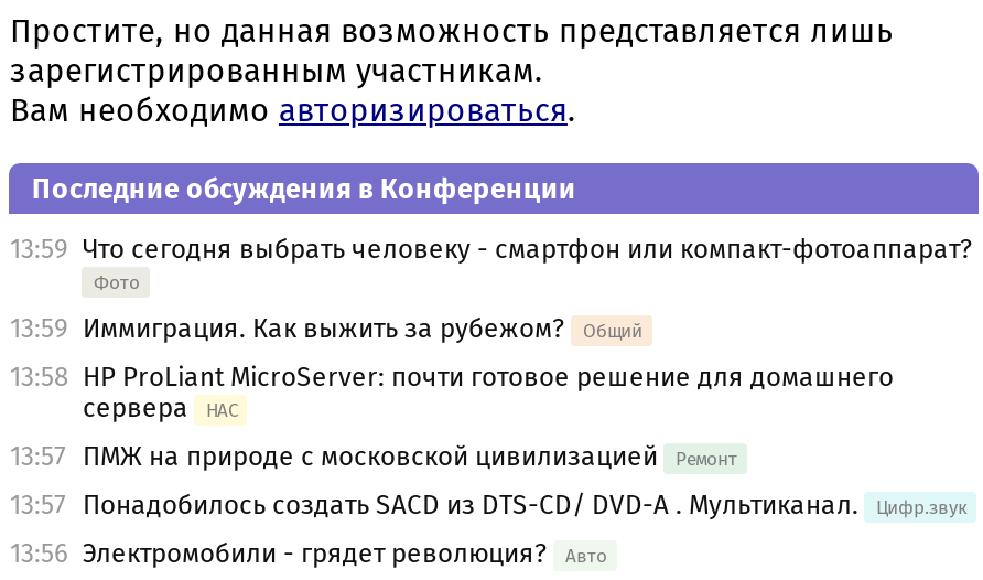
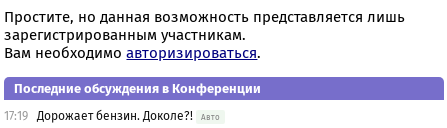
- 13:59 Что сегодня выбрать человеку - смартфон или компакт-фотоаппарат?
- Фото
- 13:59 Иммиграция. Как выжить за рубежом?
- Общий
- 13:58 HP ProLiant MicroServer: почти готовое решение для домашнего
- сервера
- НАС
- 13:57 ПМЖ на природе с московской цивилизацией
- Ремонт
- 13:57 Понадобилось создать SACD из DTS-CD/ DVD-A . Мультиканал.
- Цифр.звук
- 13:56 Электромобили - грядет революция?
+ 17:19
+ Дорожает бензин. Доколе?!
